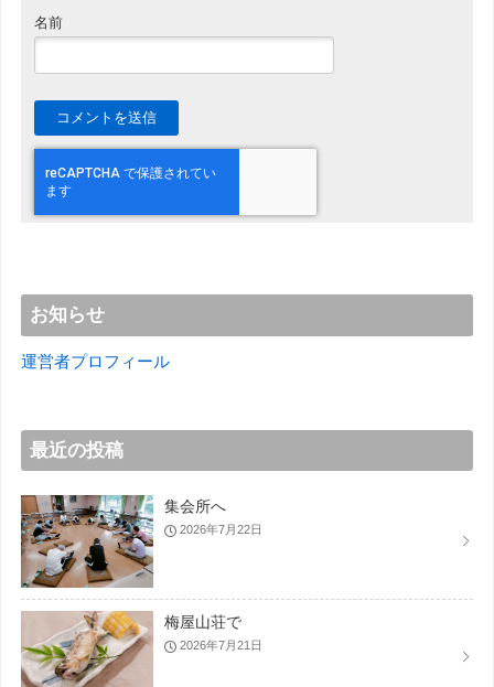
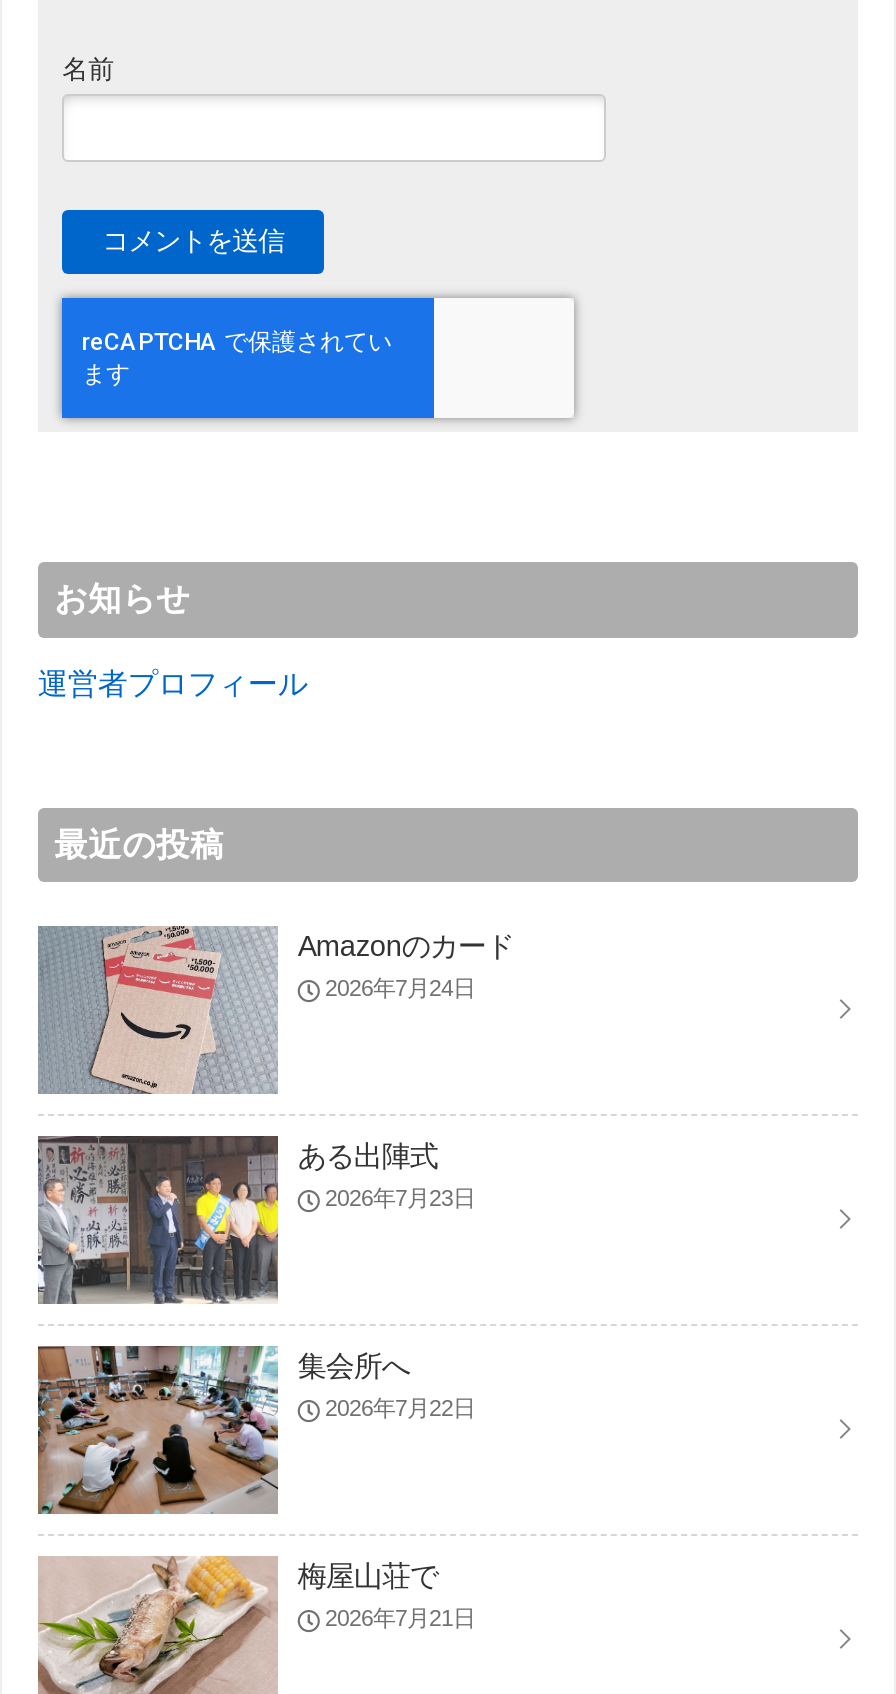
+ [image]
+ Amazonのカード
+ 2026年7月24日

+ [image]
+ ある出陣式
+ 2026年7月23日
